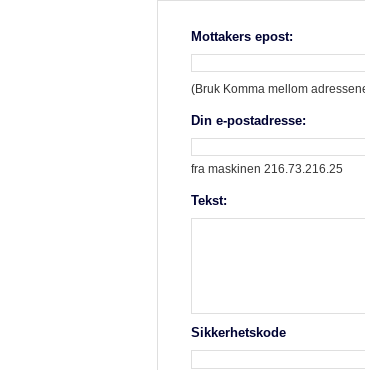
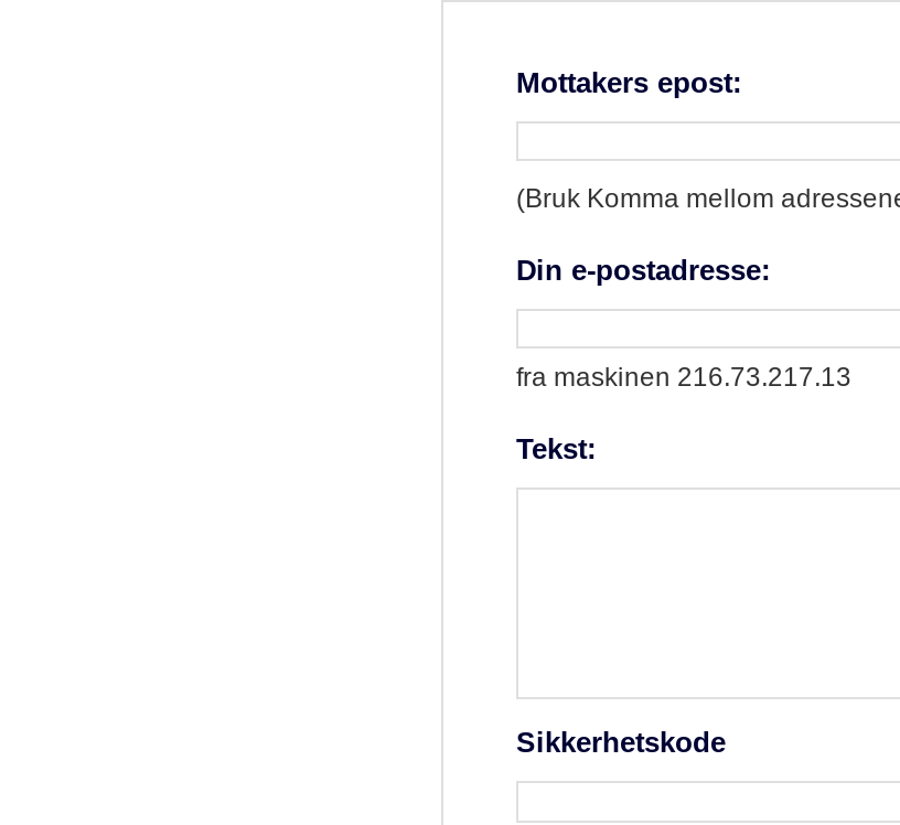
- fra maskinen 216.73.216.25
+ fra maskinen 216.73.217.13
